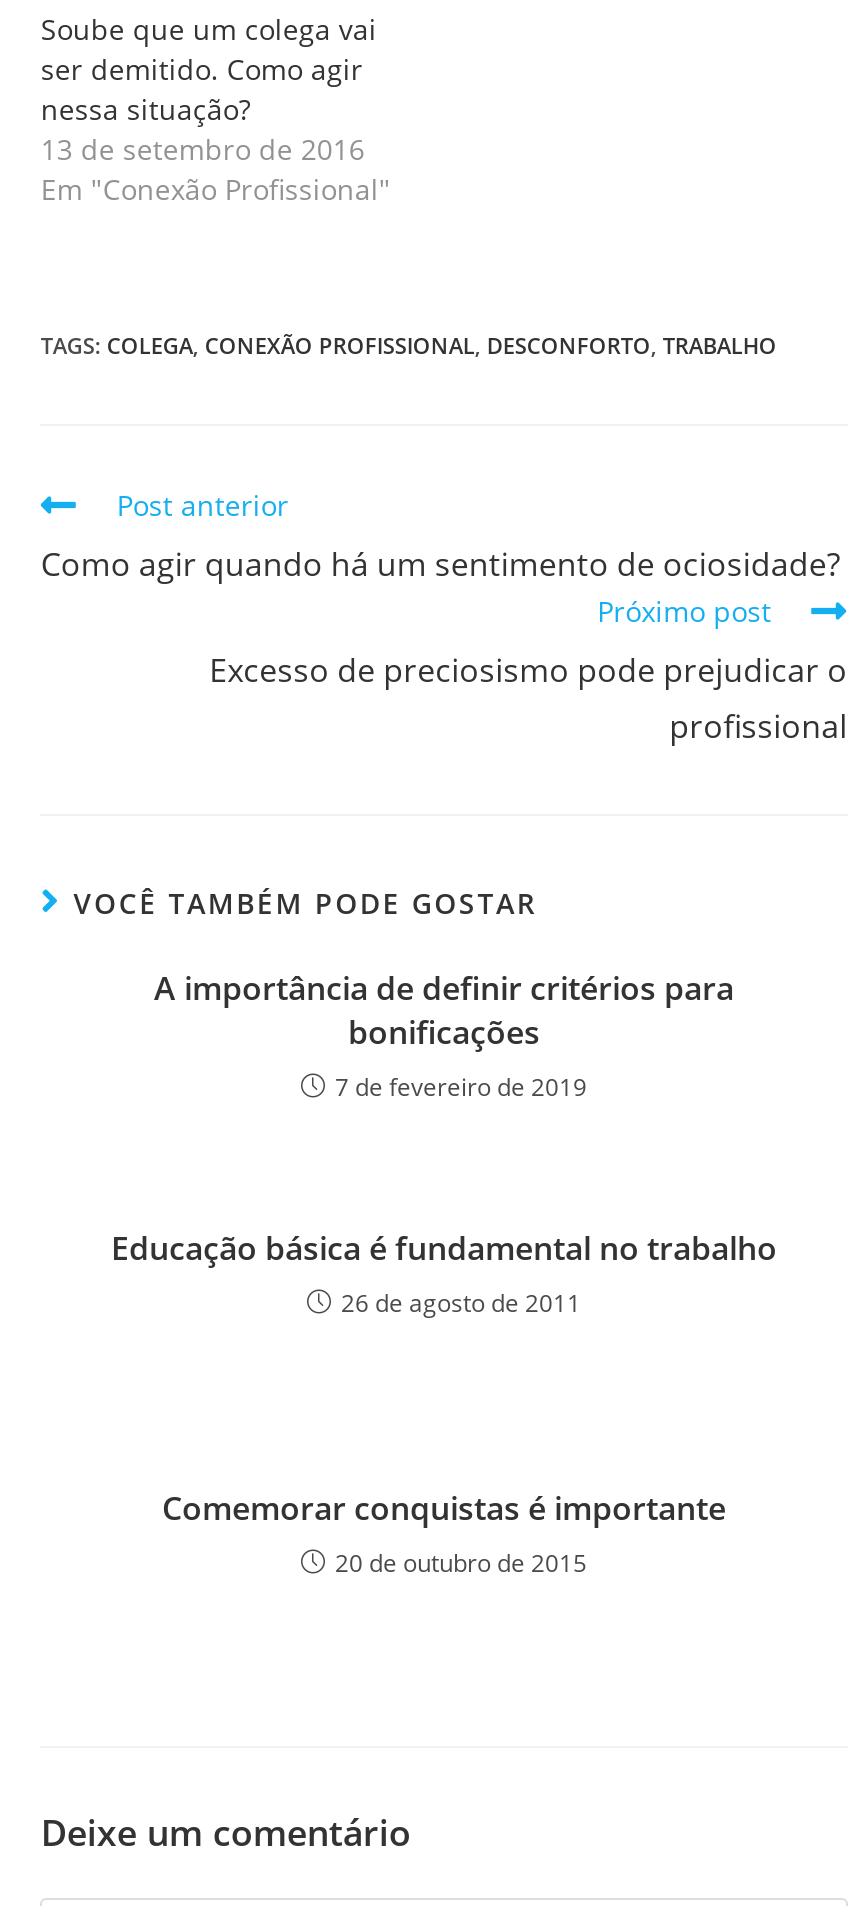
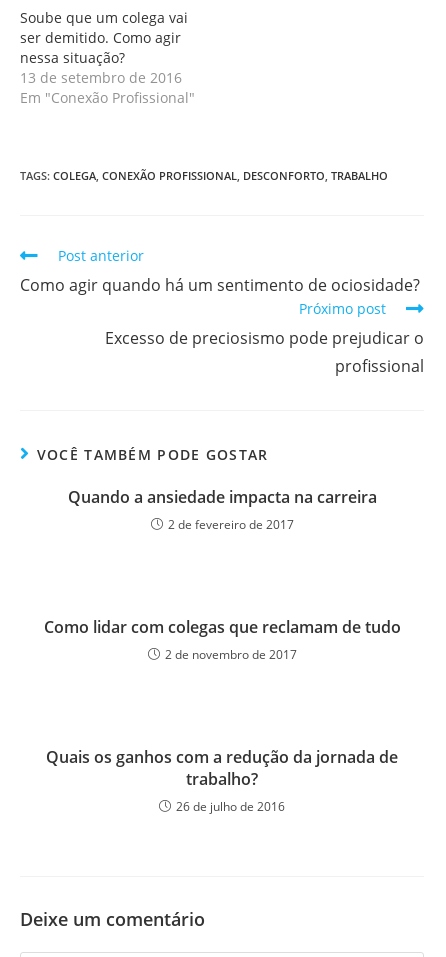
- A importância de definir critérios para
- bonificações
- 7 de fevereiro de 2019
+ Quando a ansiedade impacta na carreira
+ 2 de fevereiro de 2017

- Educação básica é fundamental no trabalho
- 26 de agosto de 2011
+ Como lidar com colegas que reclamam de tudo
+ 2 de novembro de 2017

- Comemorar conquistas é importante
- 20 de outubro de 2015
+ Quais os ganhos com a redução da jornada de
+ trabalho?
+ 26 de julho de 2016
